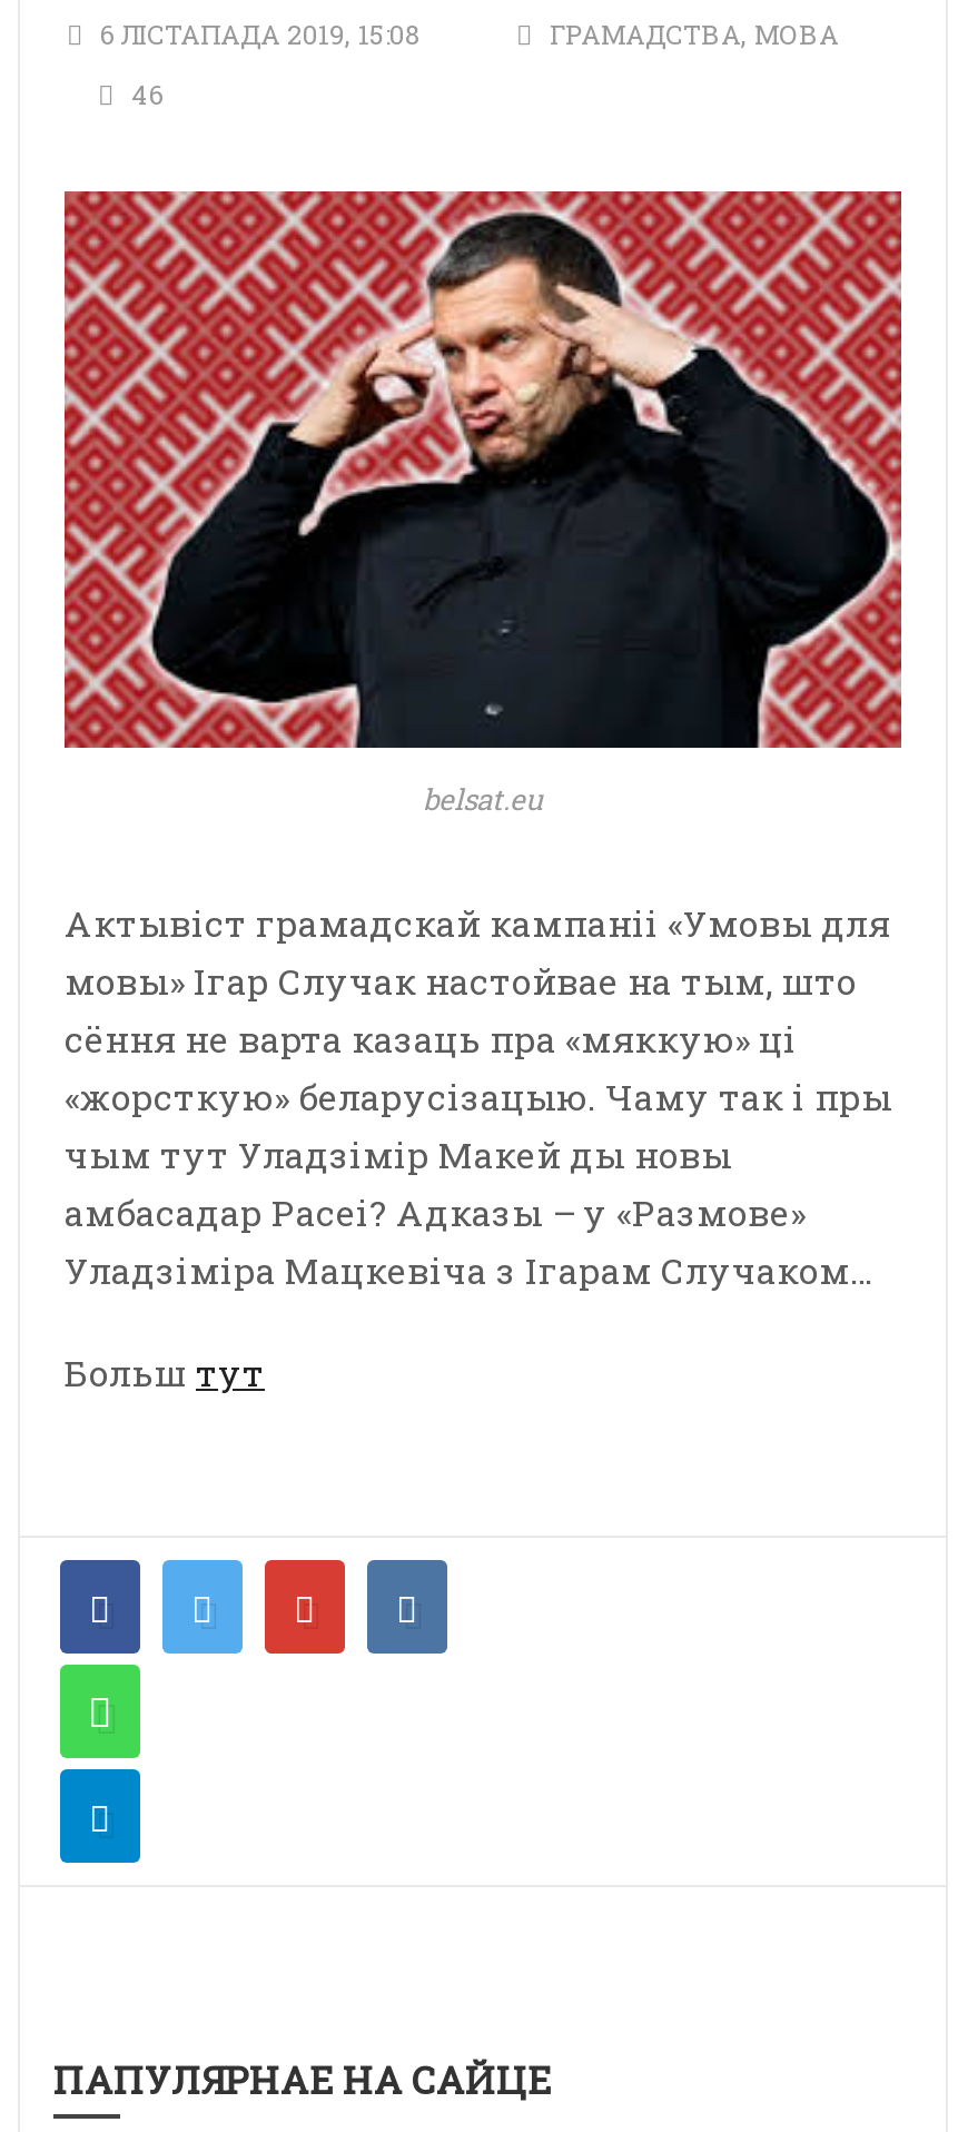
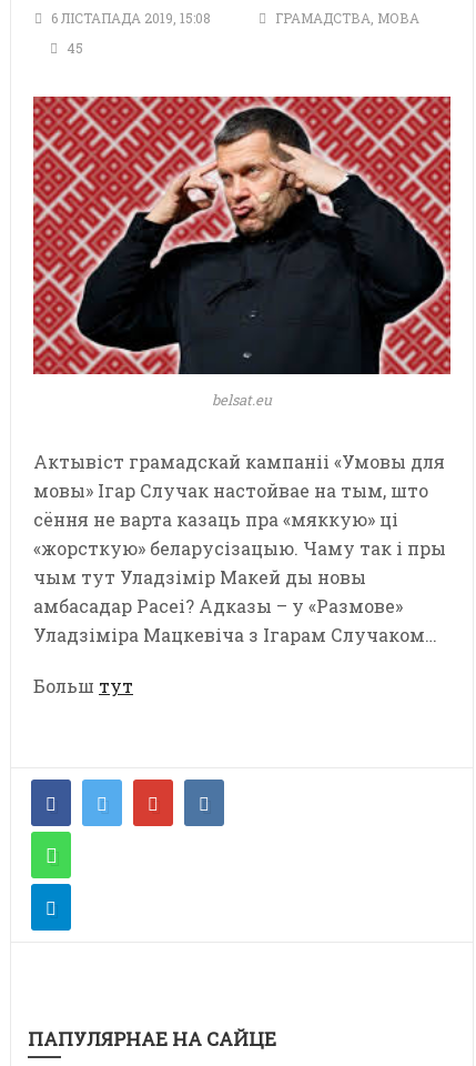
- 46
+ 45
